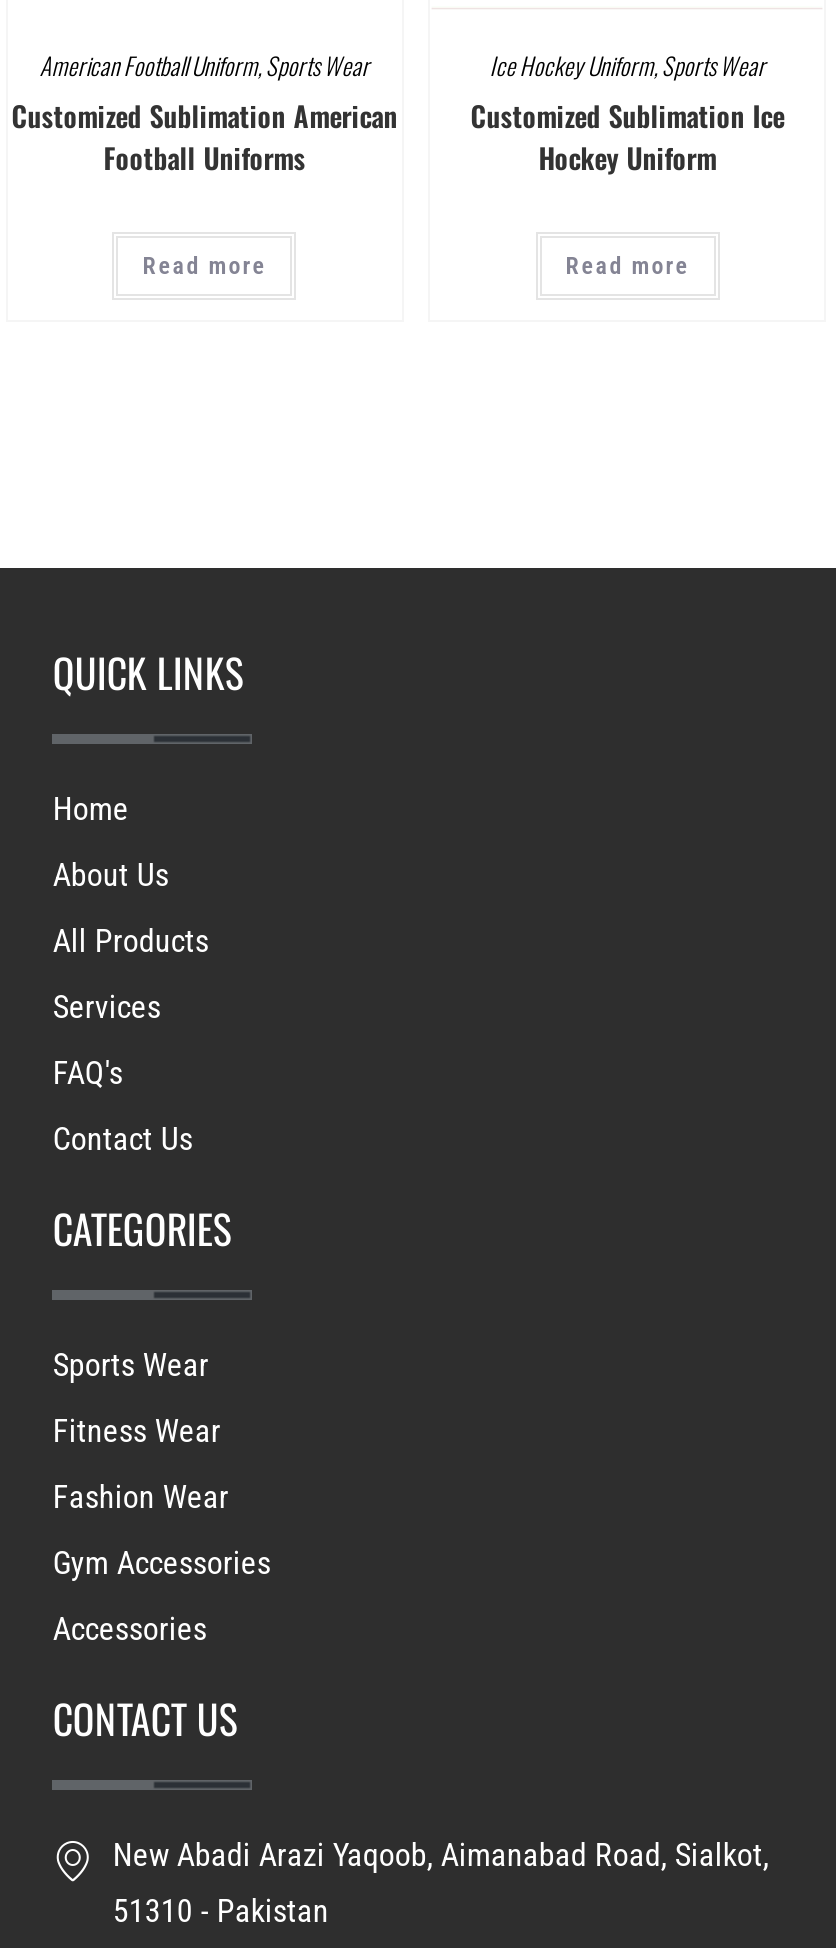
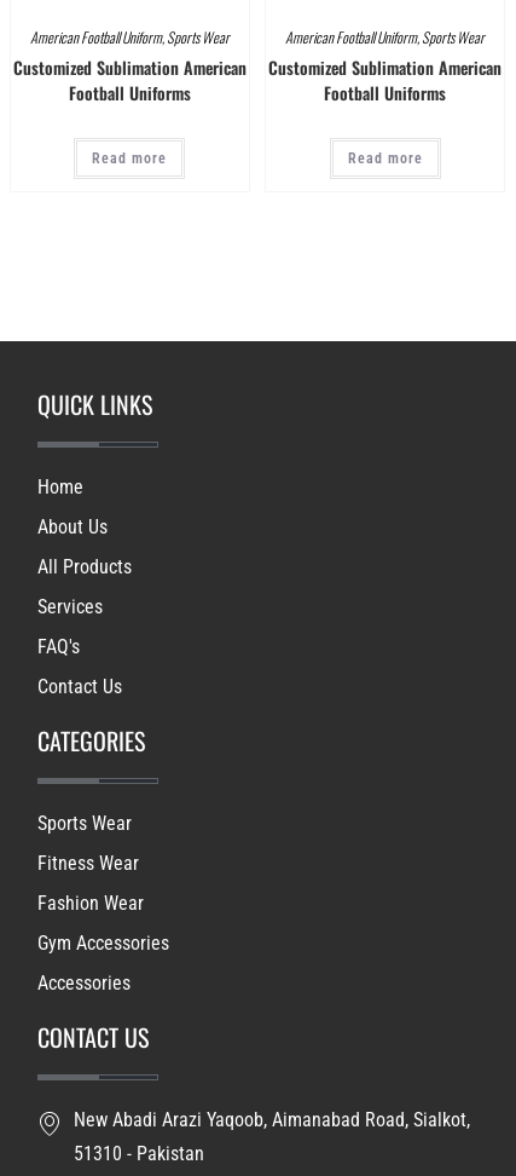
- Ice Hockey Uniform, Sports Wear
- Customized Sublimation Ice
- Hockey Uniform
+ American Football Uniform, Sports Wear
+ Customized Sublimation American
+ Football Uniforms
